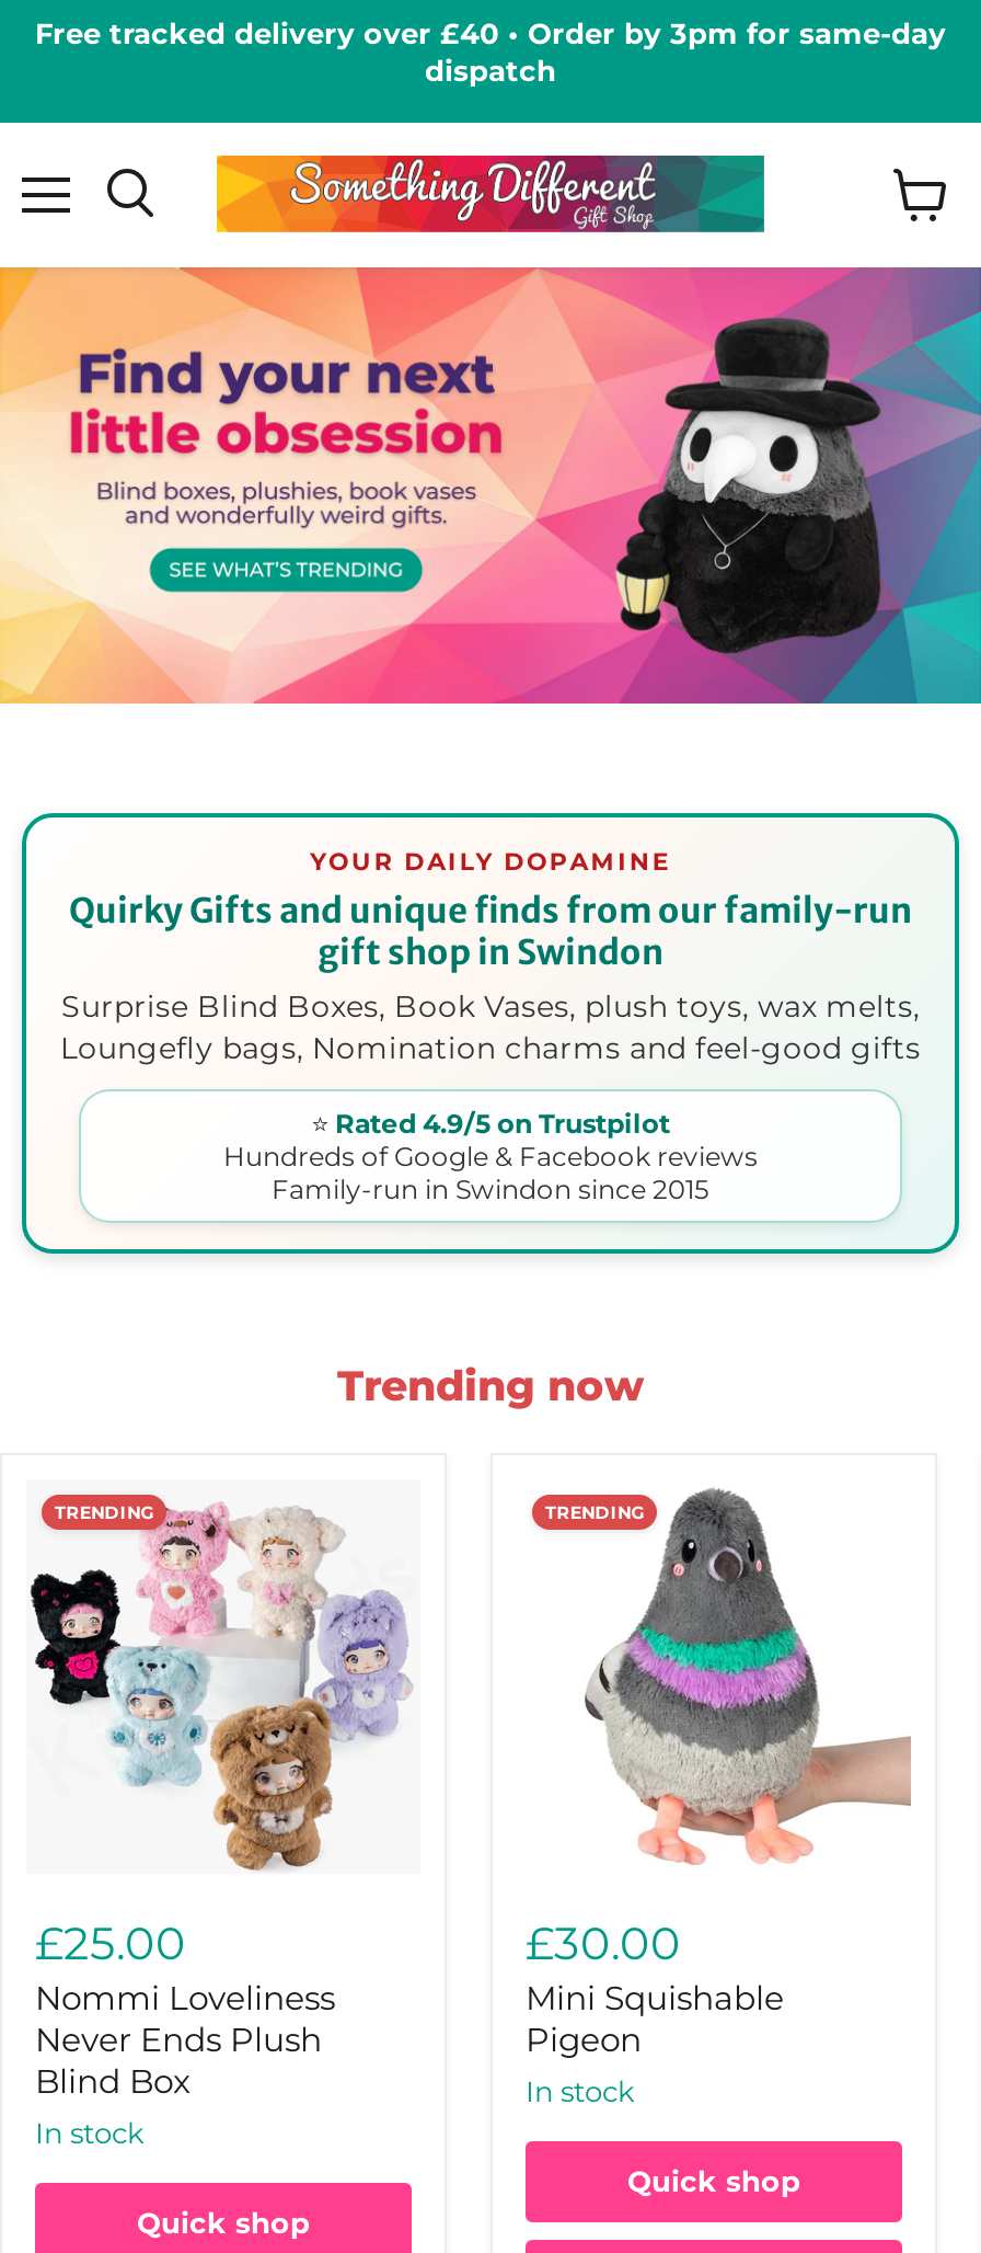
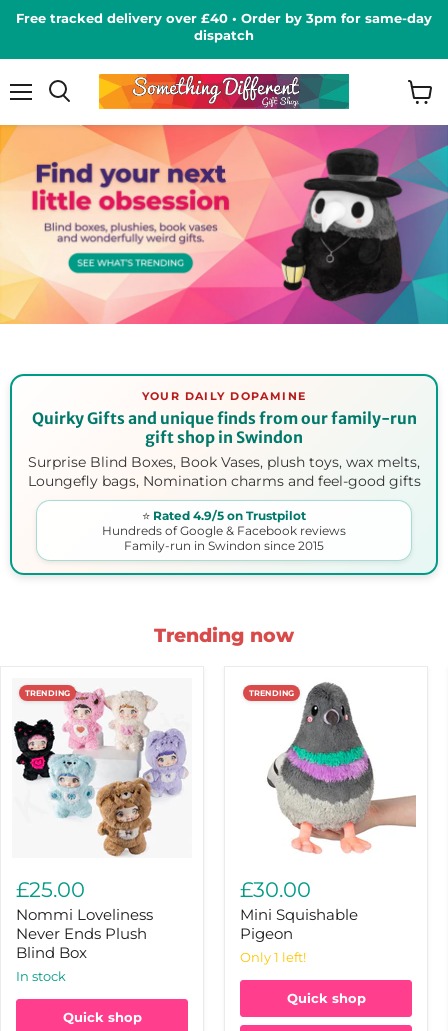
- in stock
+ Only 1 left!
